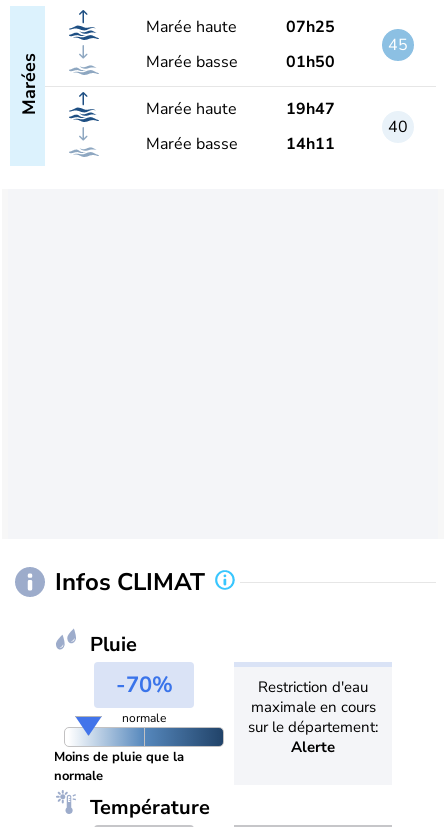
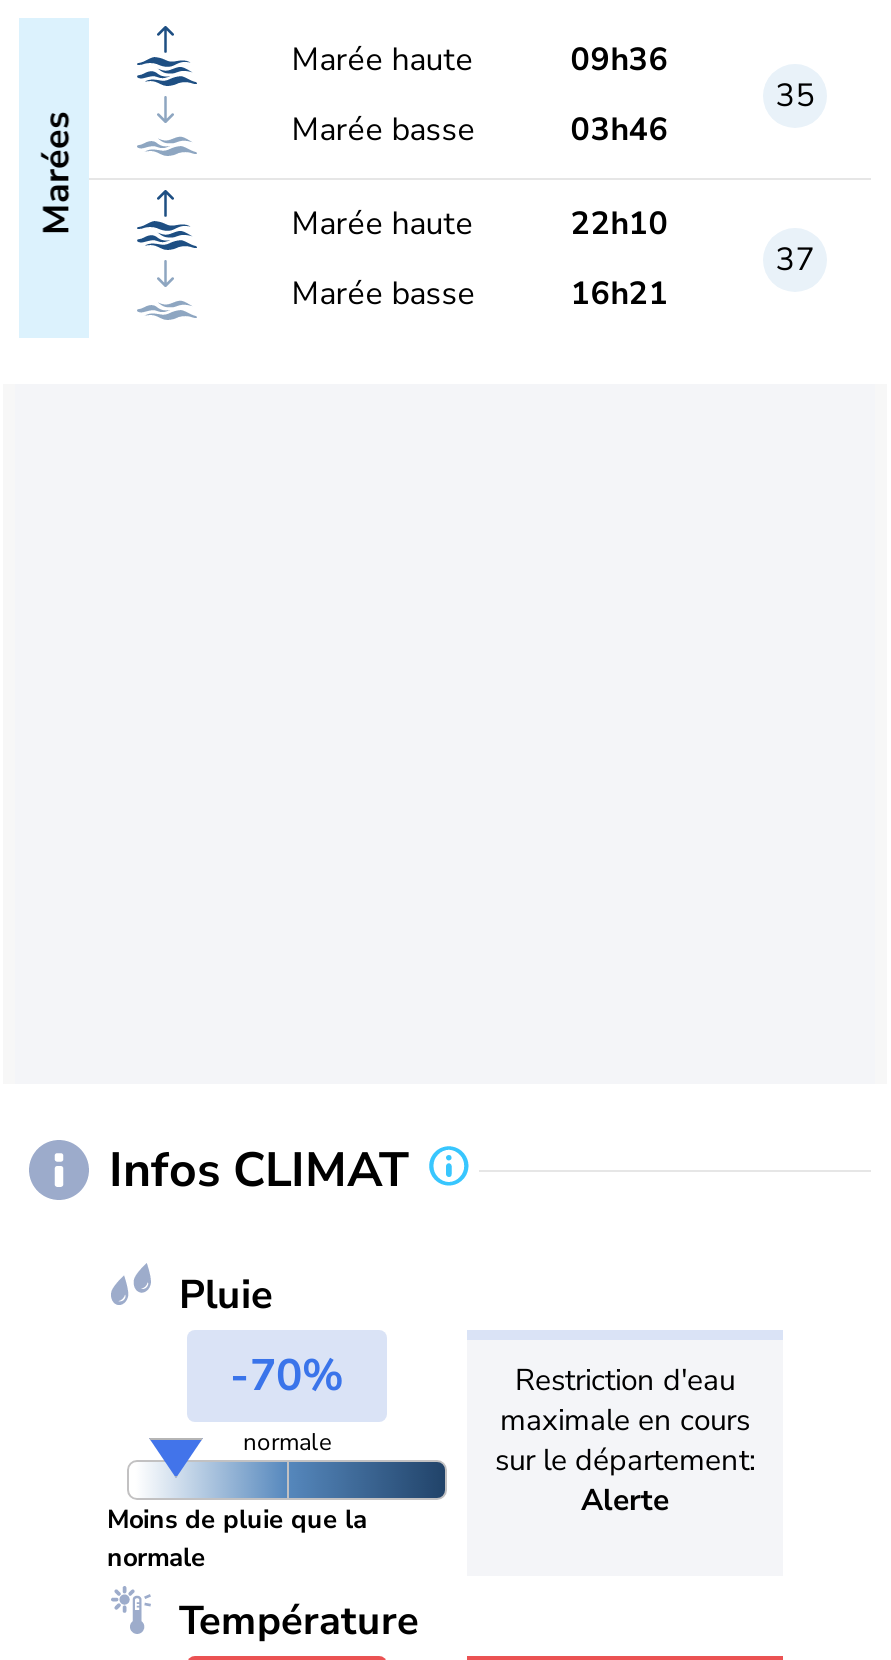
- 07h25
+ 09h36

- 45
+ 35

- 01h50
+ 03h46

- 19h47
+ 22h10

- 40
+ 37

- 14h11
+ 16h21
